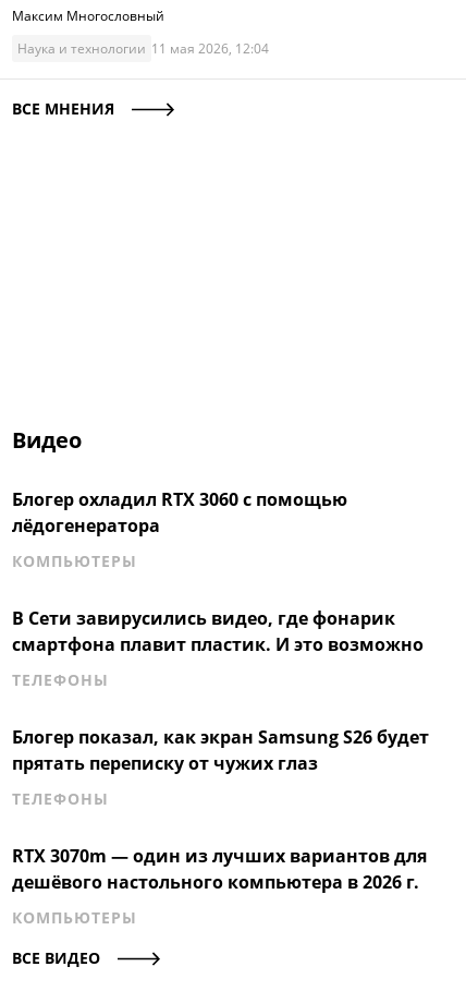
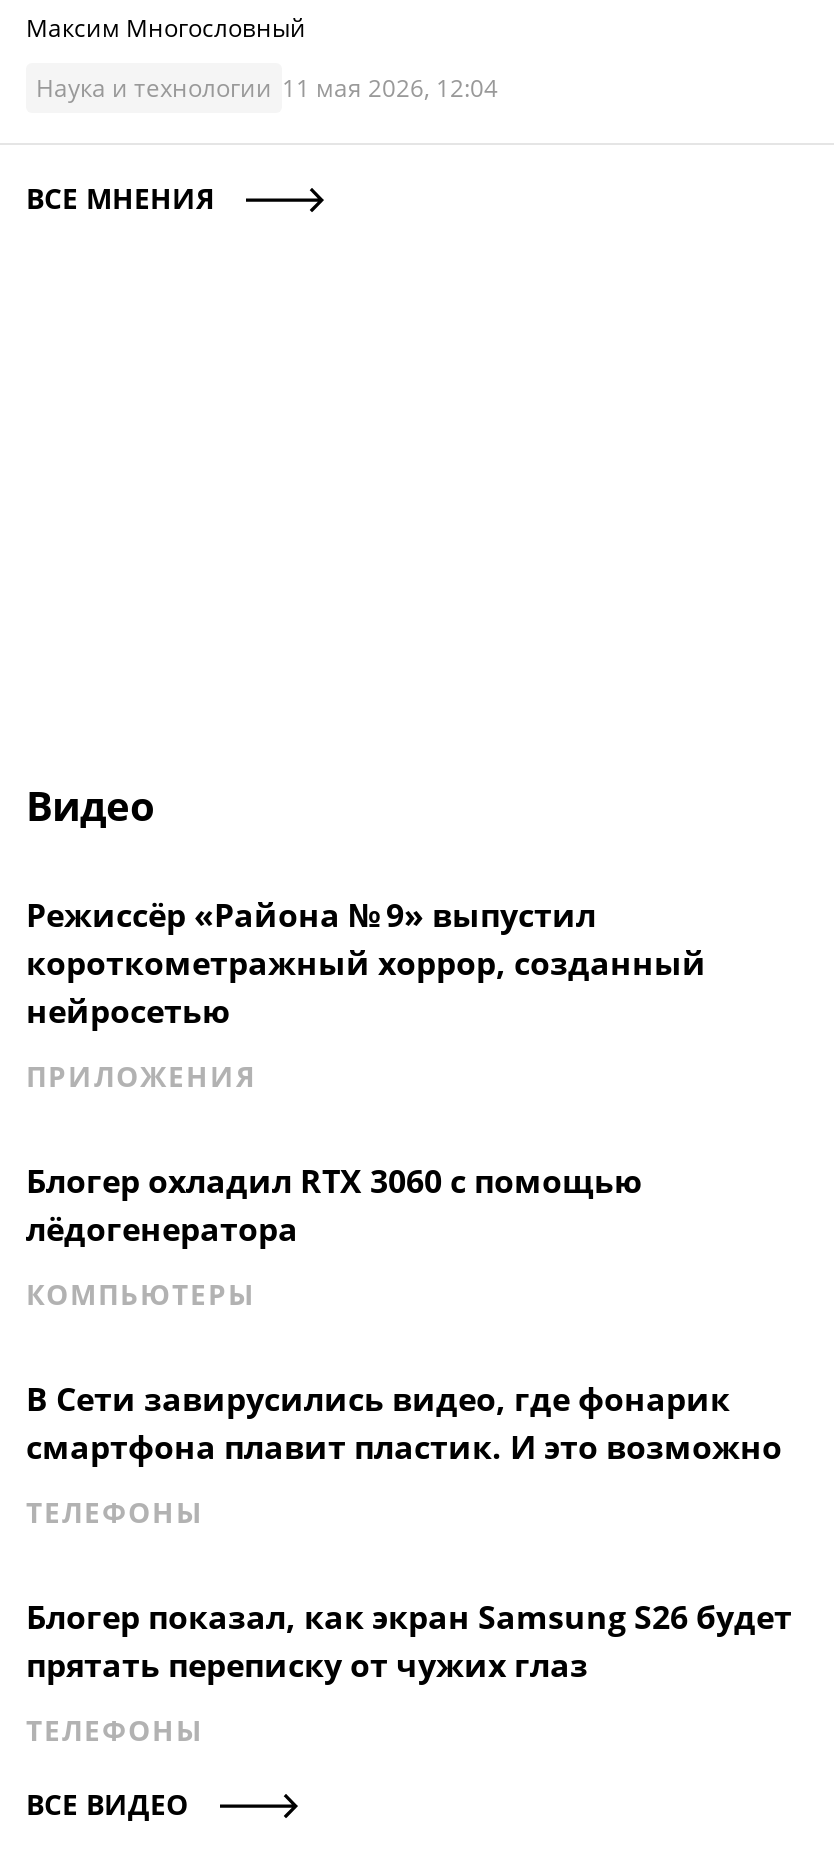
+ Режиссёр «Района № 9» выпустил
+ короткометражный хоррор, созданный
+ нейросетью
+ ПРИЛОЖЕНИЯ

moved down: Блогер охладил RTX 3060 с помощью | лёдогенератора | КОМПЬЮТЕРЫ | В Сети завирусились видео, где фонарик | смартфона плавит пластик. И это возможно | ТЕЛЕФОНЫ | прятать переписку от чужих глаз | ТЕЛЕФОНЫ

- RTX 3070m — один из лучших вариантов для
- дешёвого настольного компьютера в 2026 г.
- КОМПЬЮТЕРЫ
